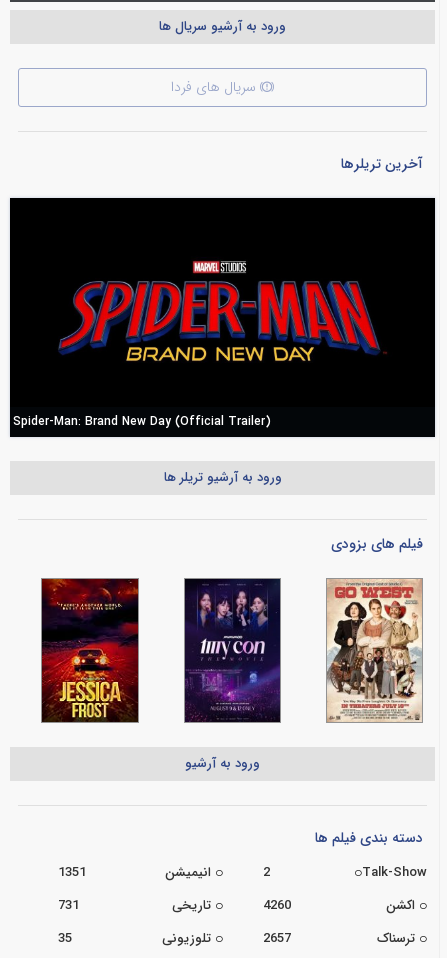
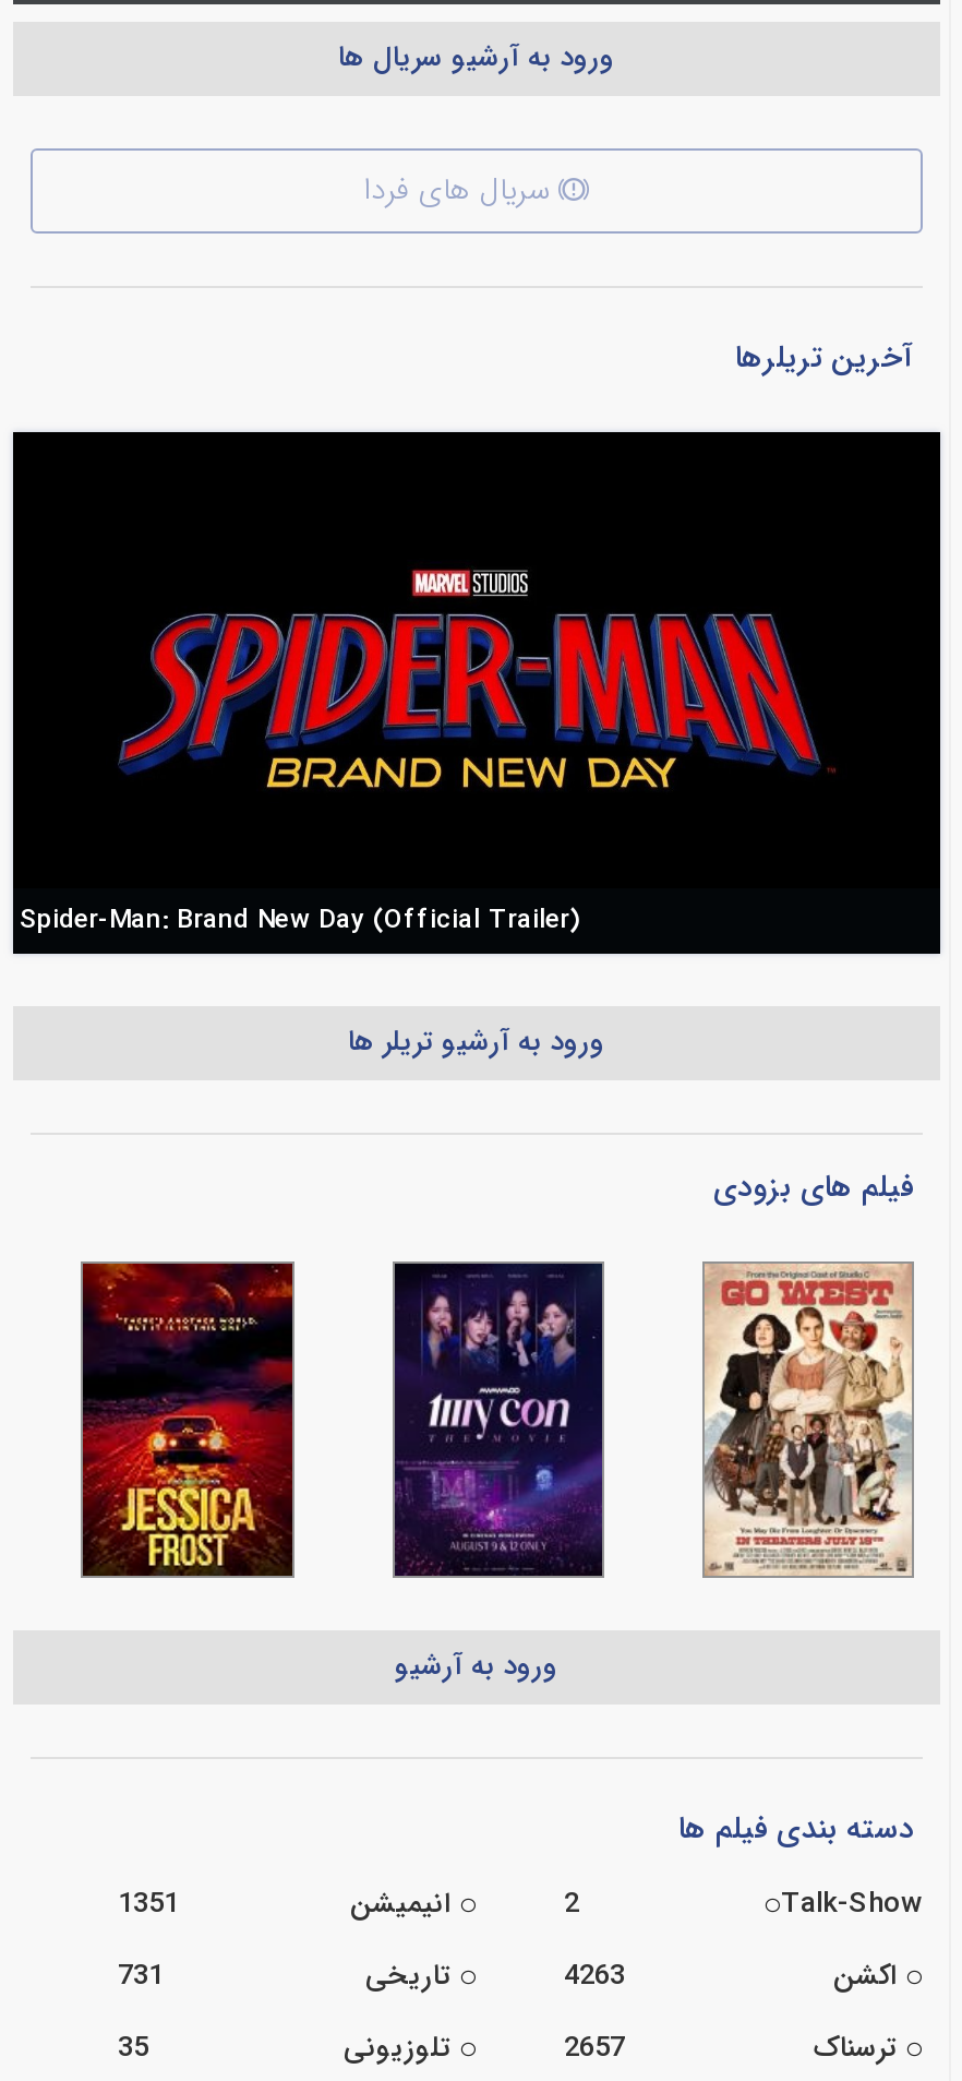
- 4260
+ 4263
